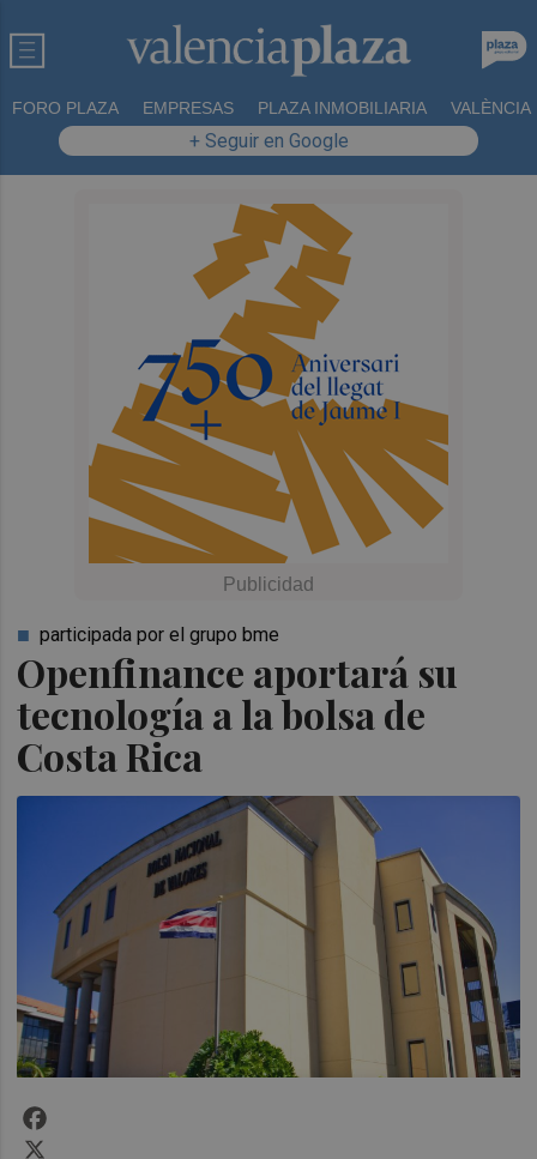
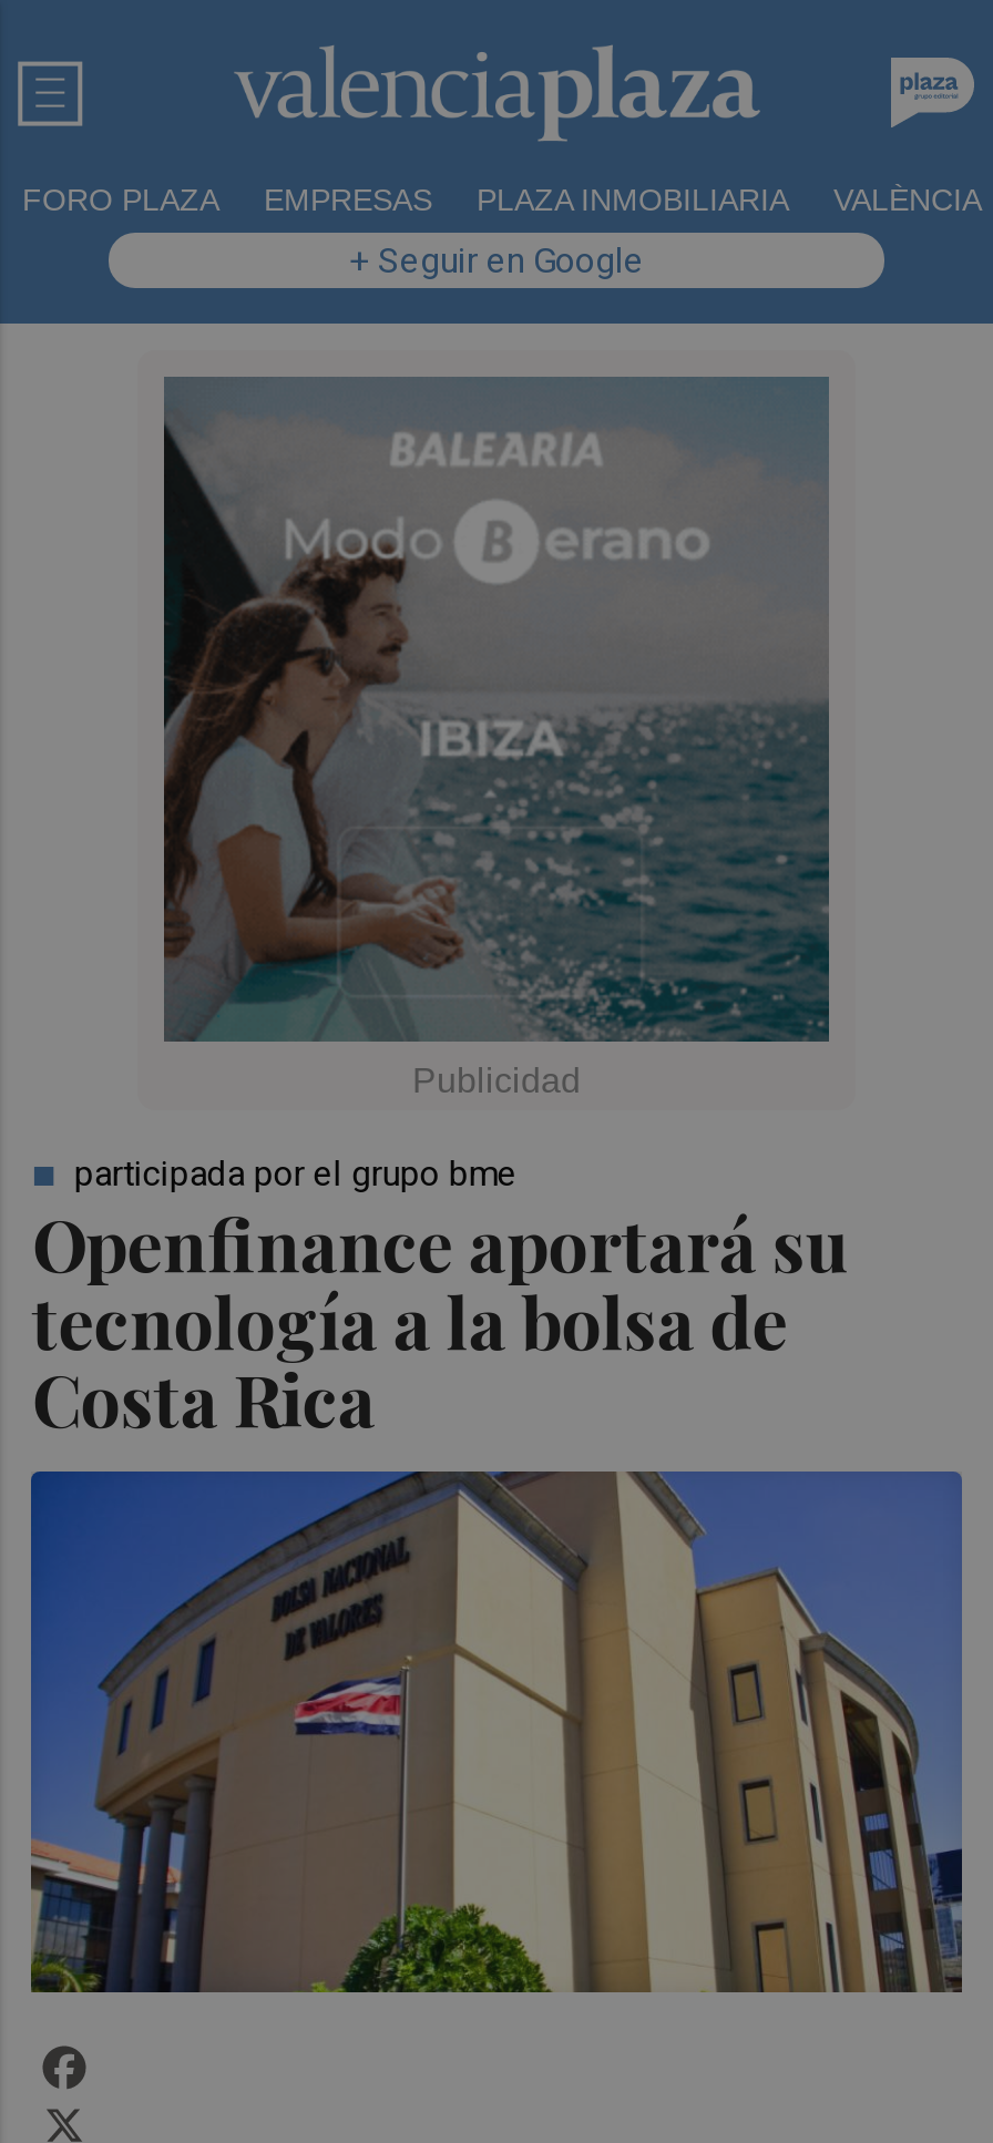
- [image]
+ [image]
